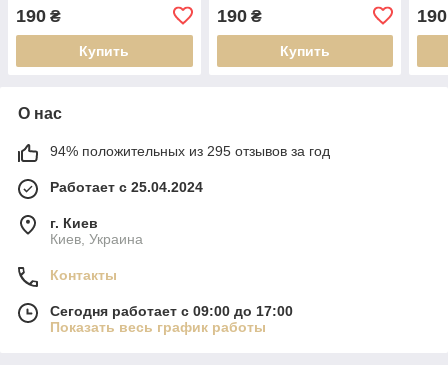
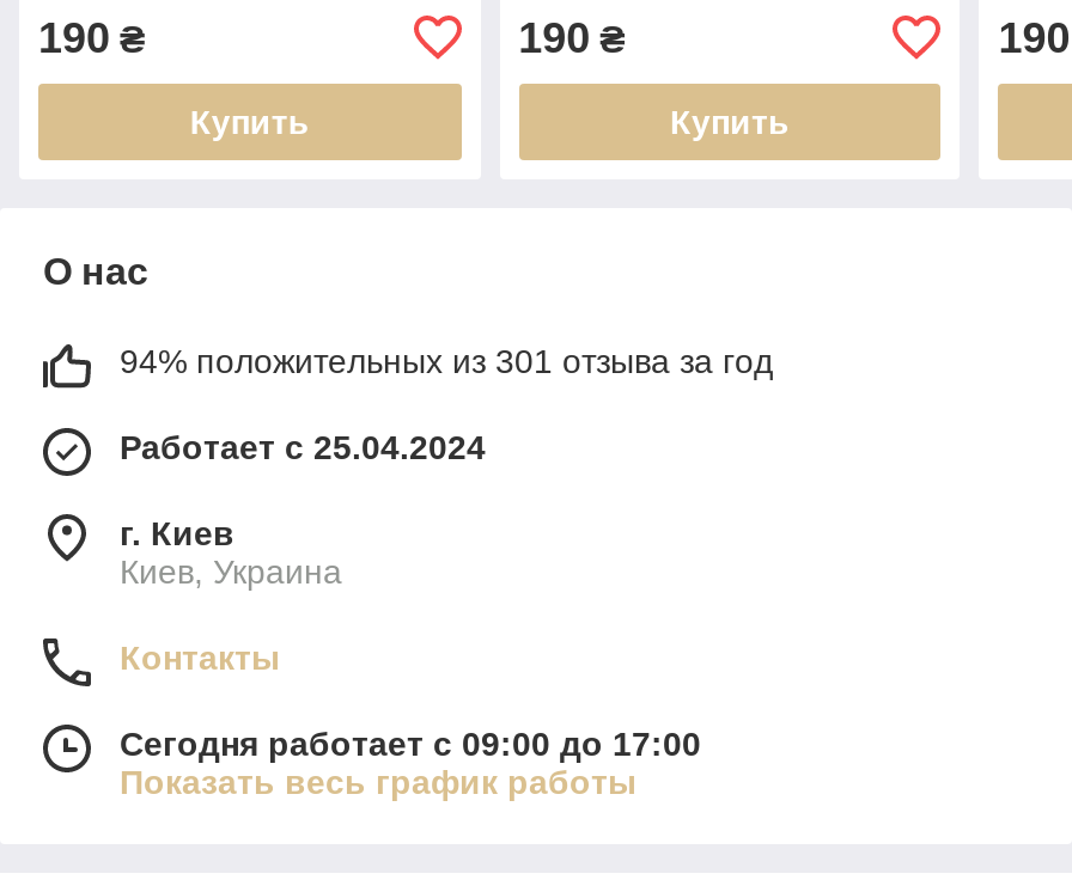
- 94% положительных из 295 отзывов за год
+ 94% положительных из 301 отзыва за год
